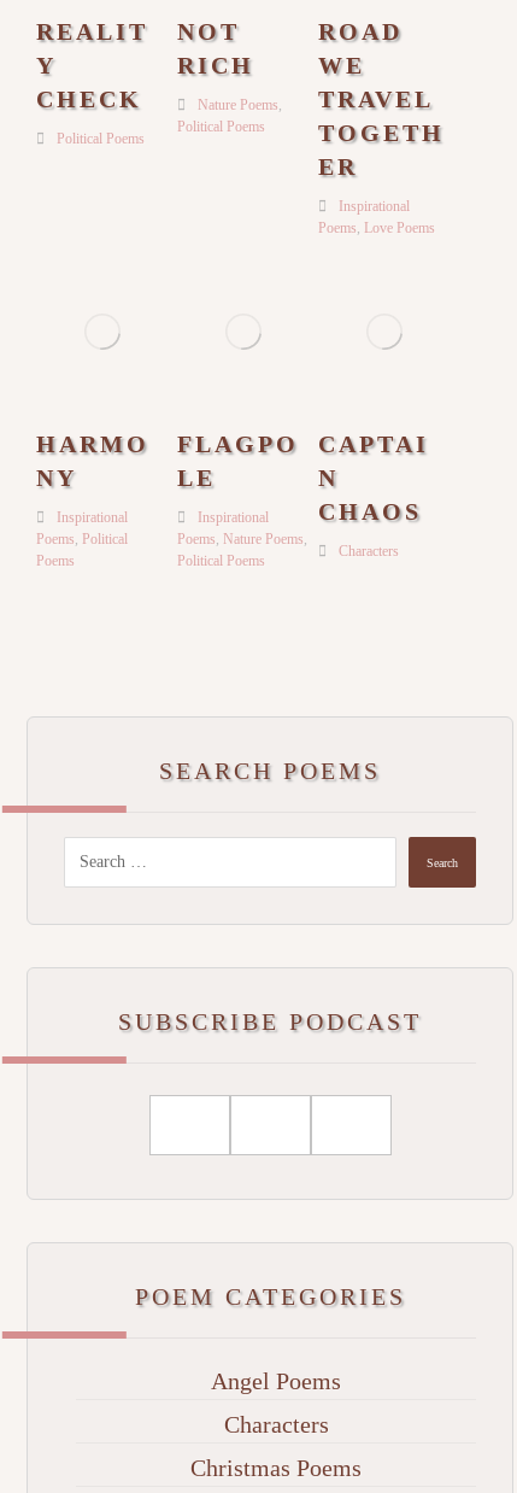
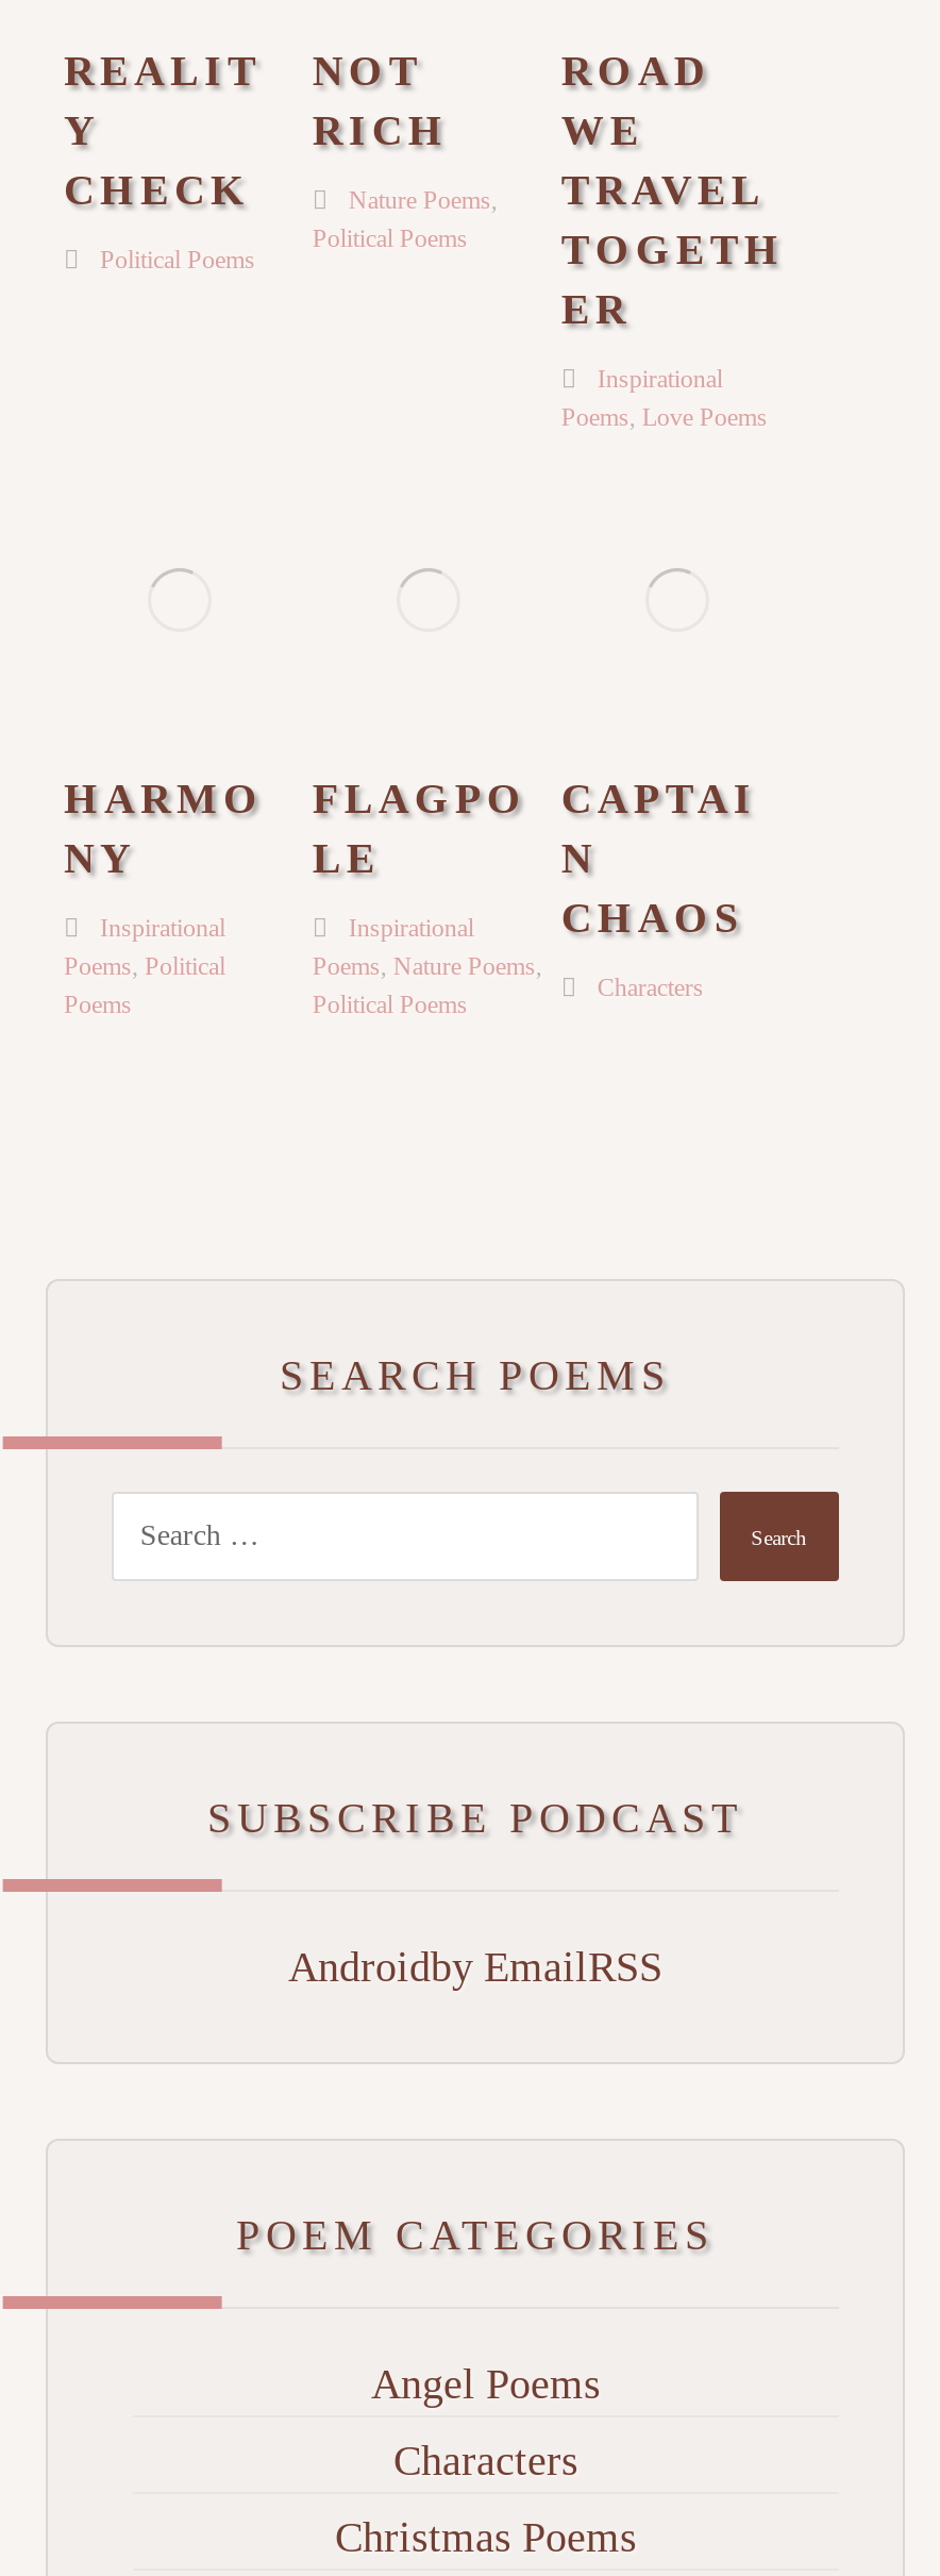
+ Androidby EmailRSS
